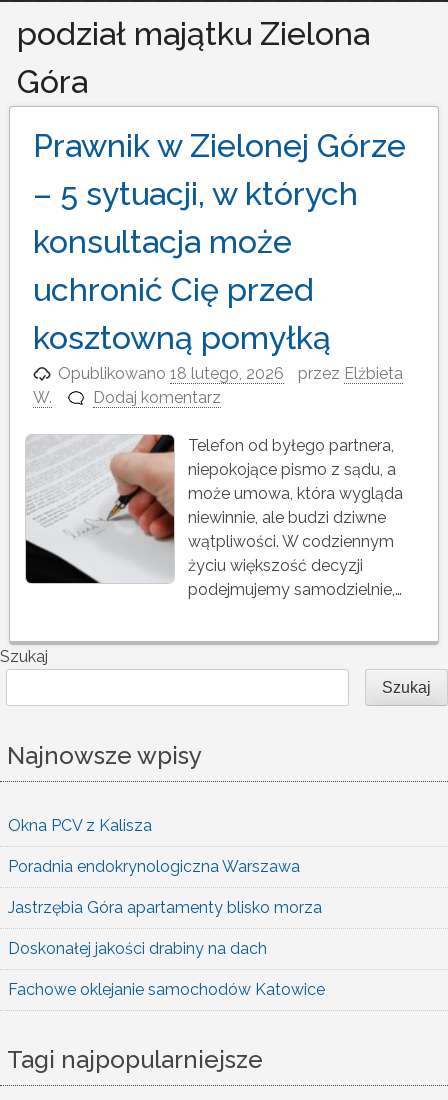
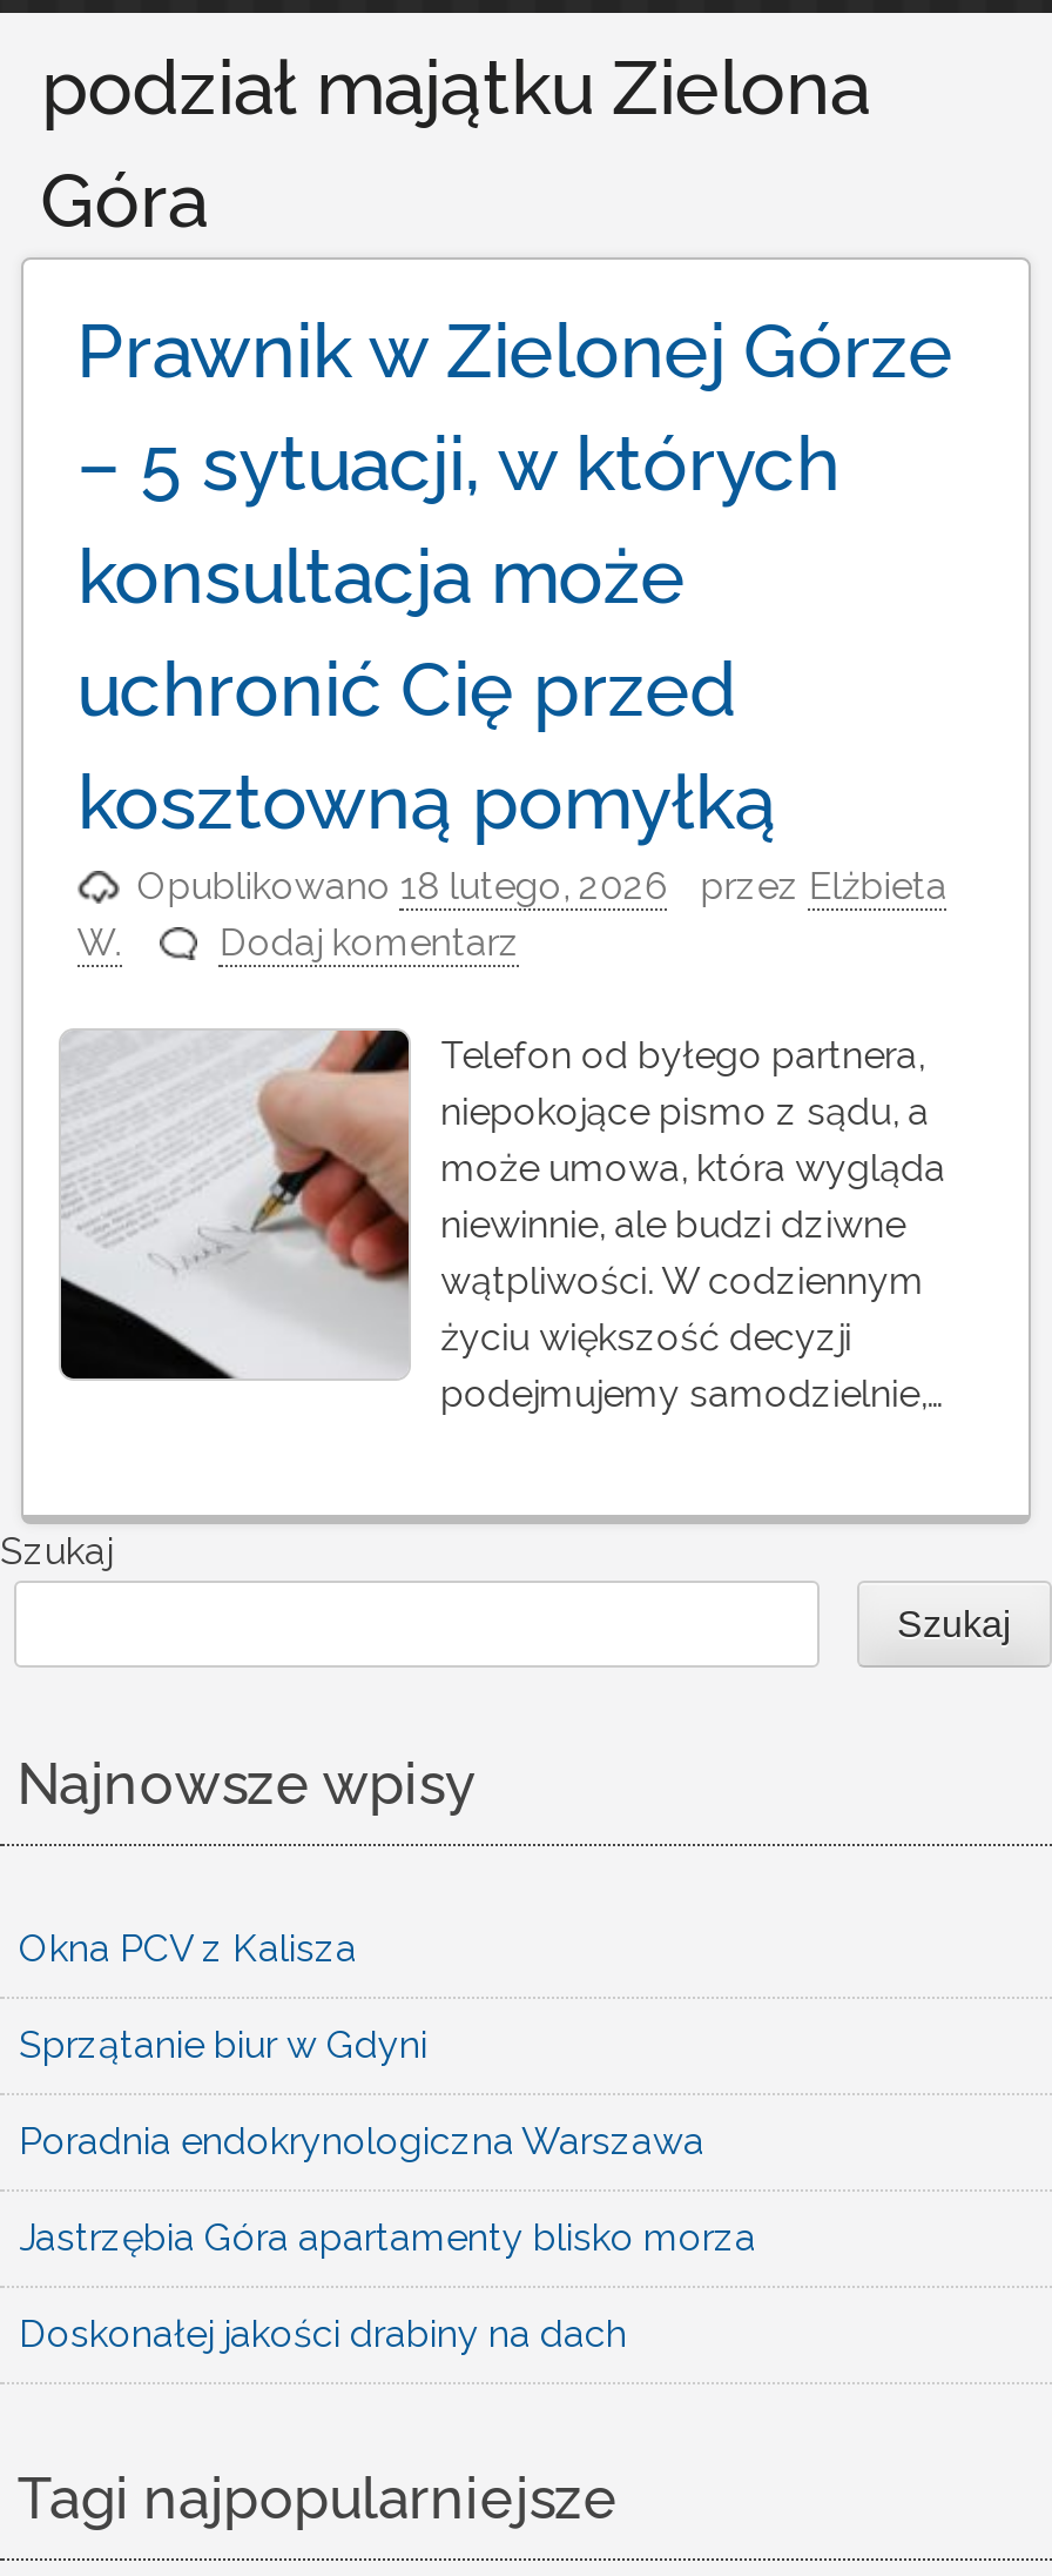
+ Sprzątanie biur w Gdyni

moved down: Poradnia endokrynologiczna Warszawa | Jastrzębia Góra apartamenty blisko morza | Doskonałej jakości drabiny na dach

- Fachowe oklejanie samochodów Katowice
